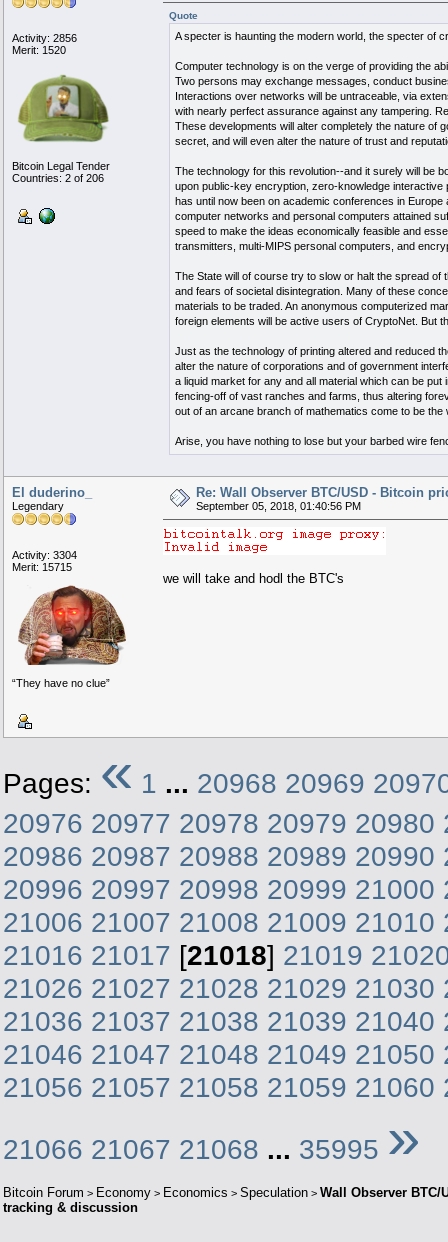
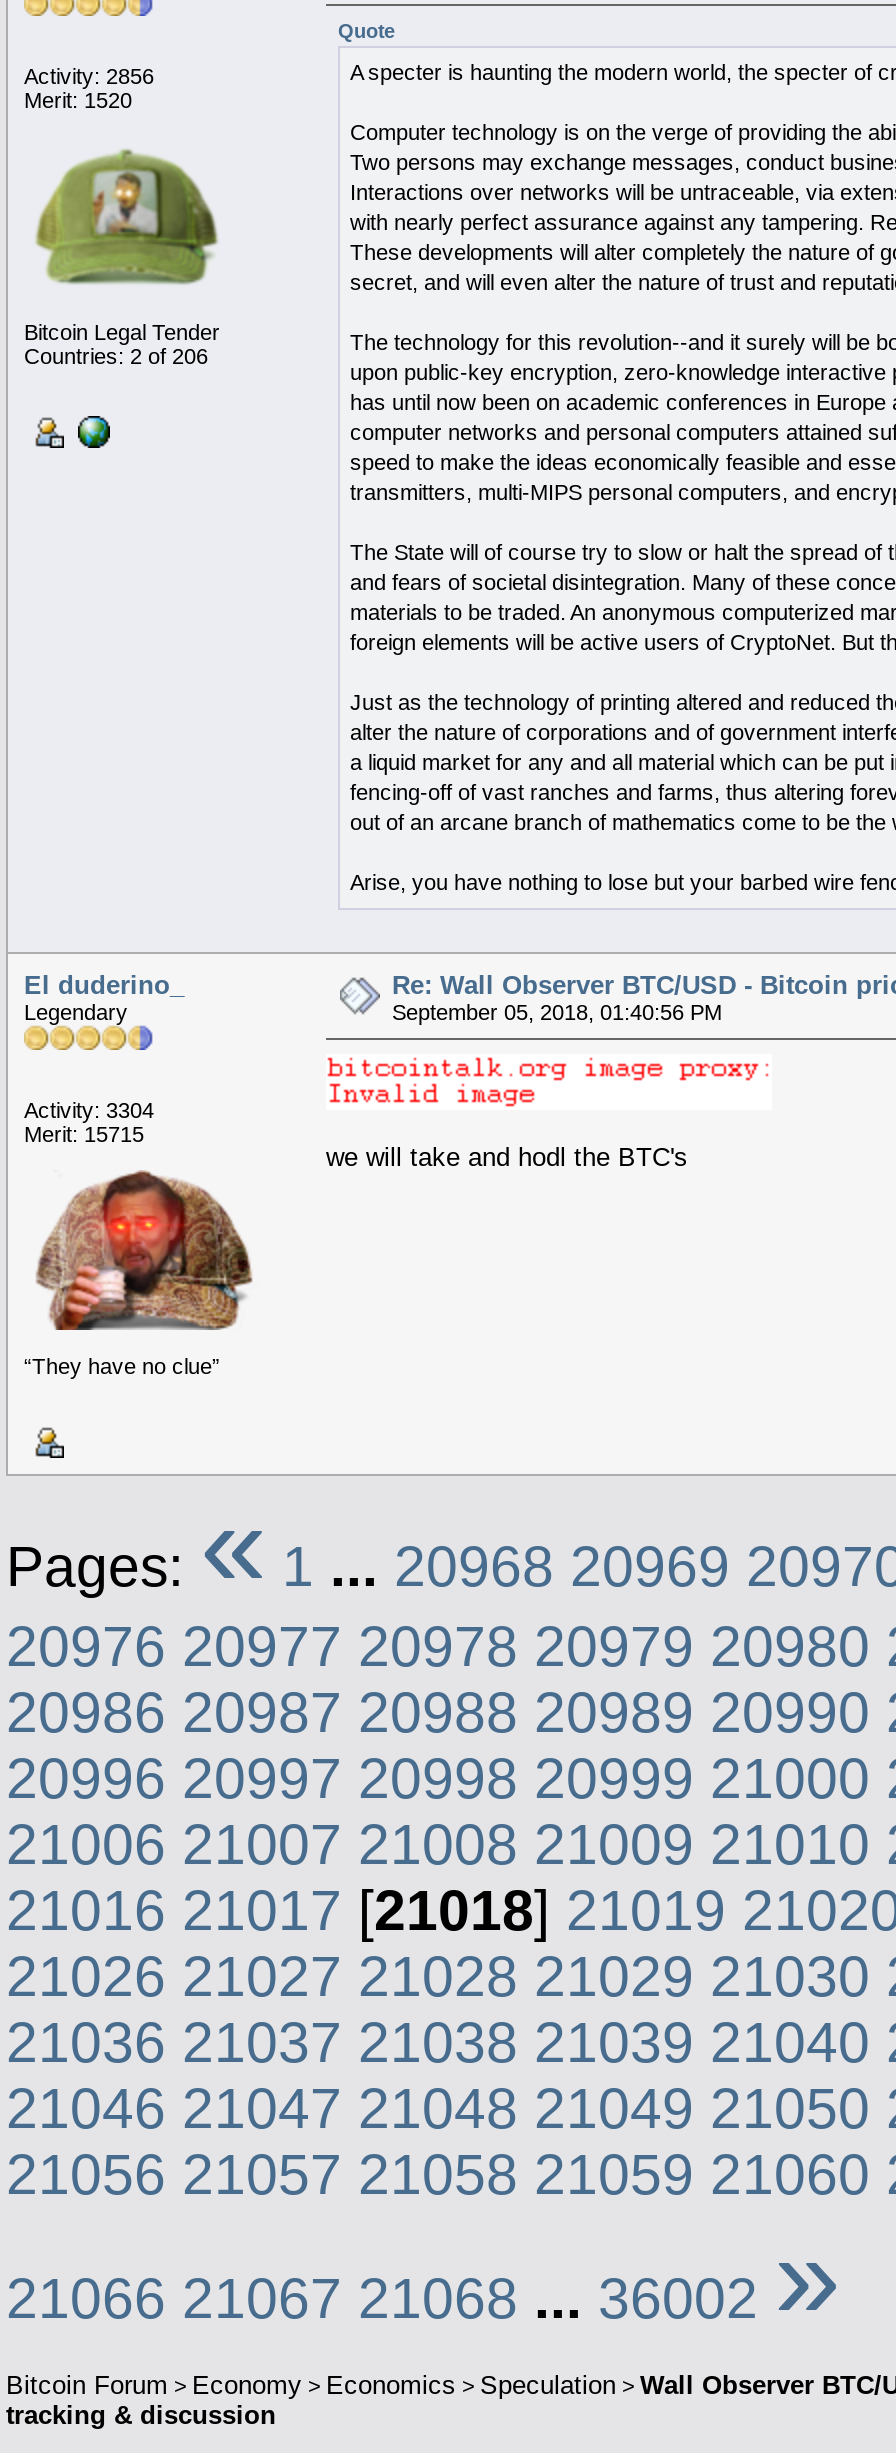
- 21066 21067 21068 ... 35995 »
+ 21066 21067 21068 ... 36002 »
